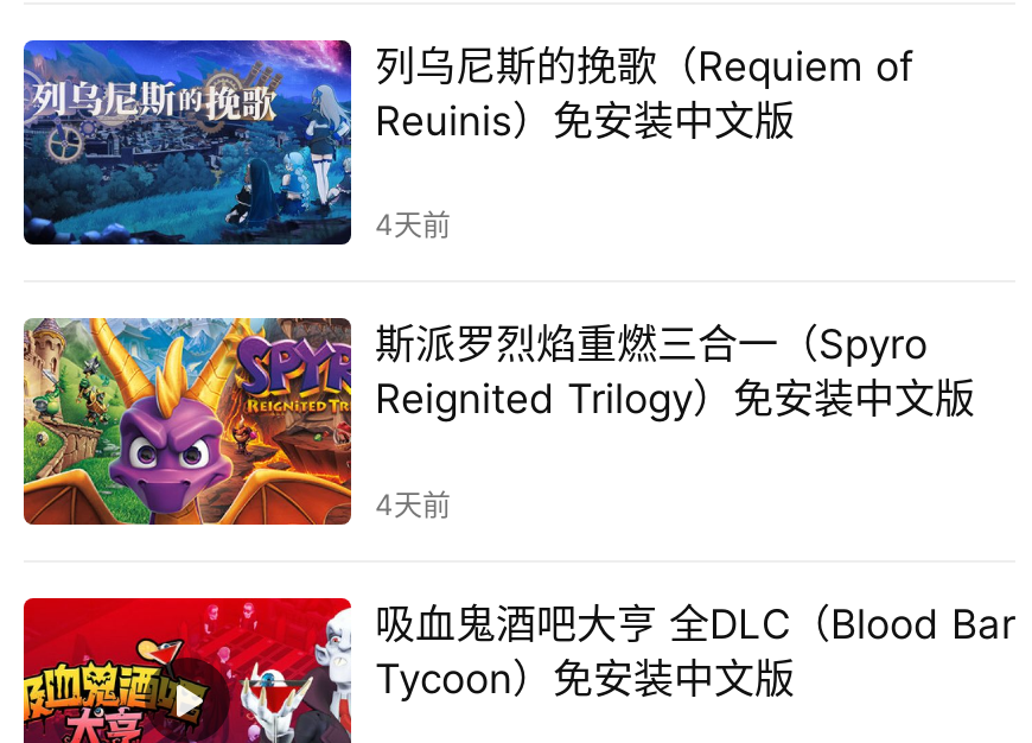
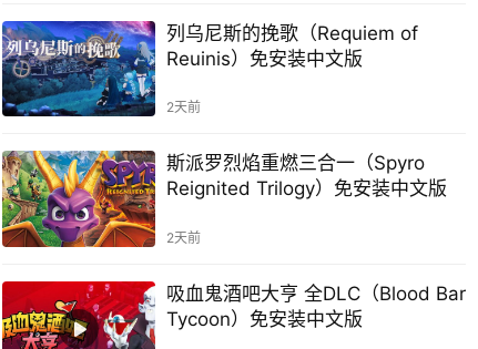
- 4天前
+ 2天前

- 4天前
+ 2天前
